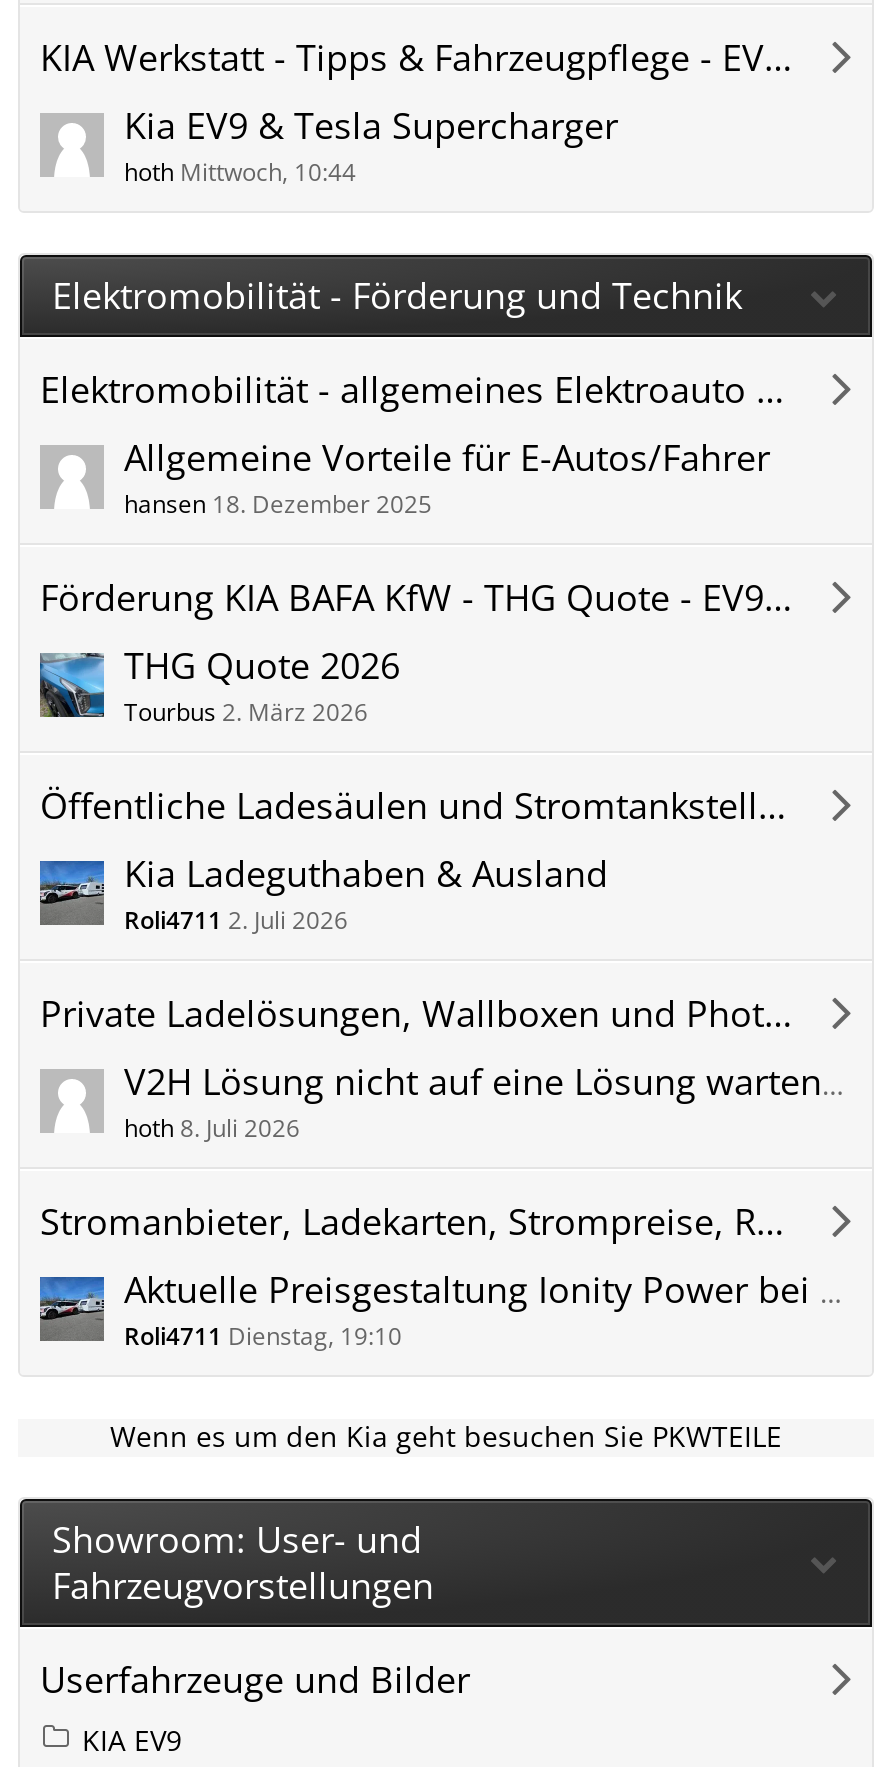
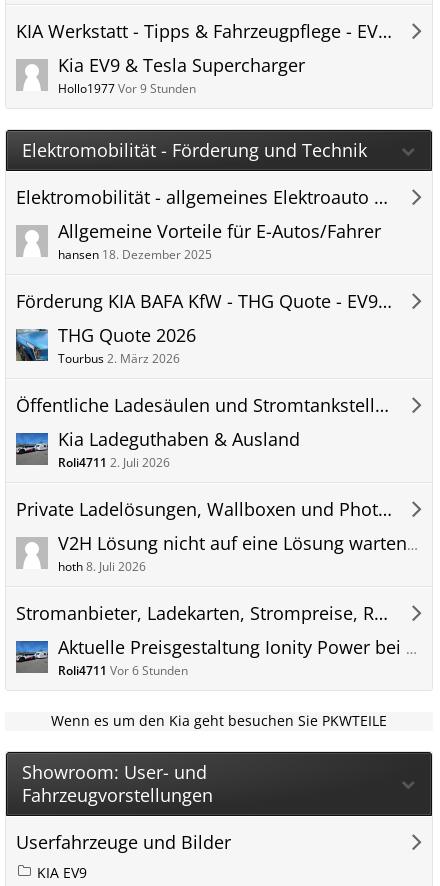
- hoth Mittwoch, 10:44
+ Hollo1977 Vor 9 Stunden

- Roli4711 Dienstag, 19:10
+ Roli4711 Vor 6 Stunden
